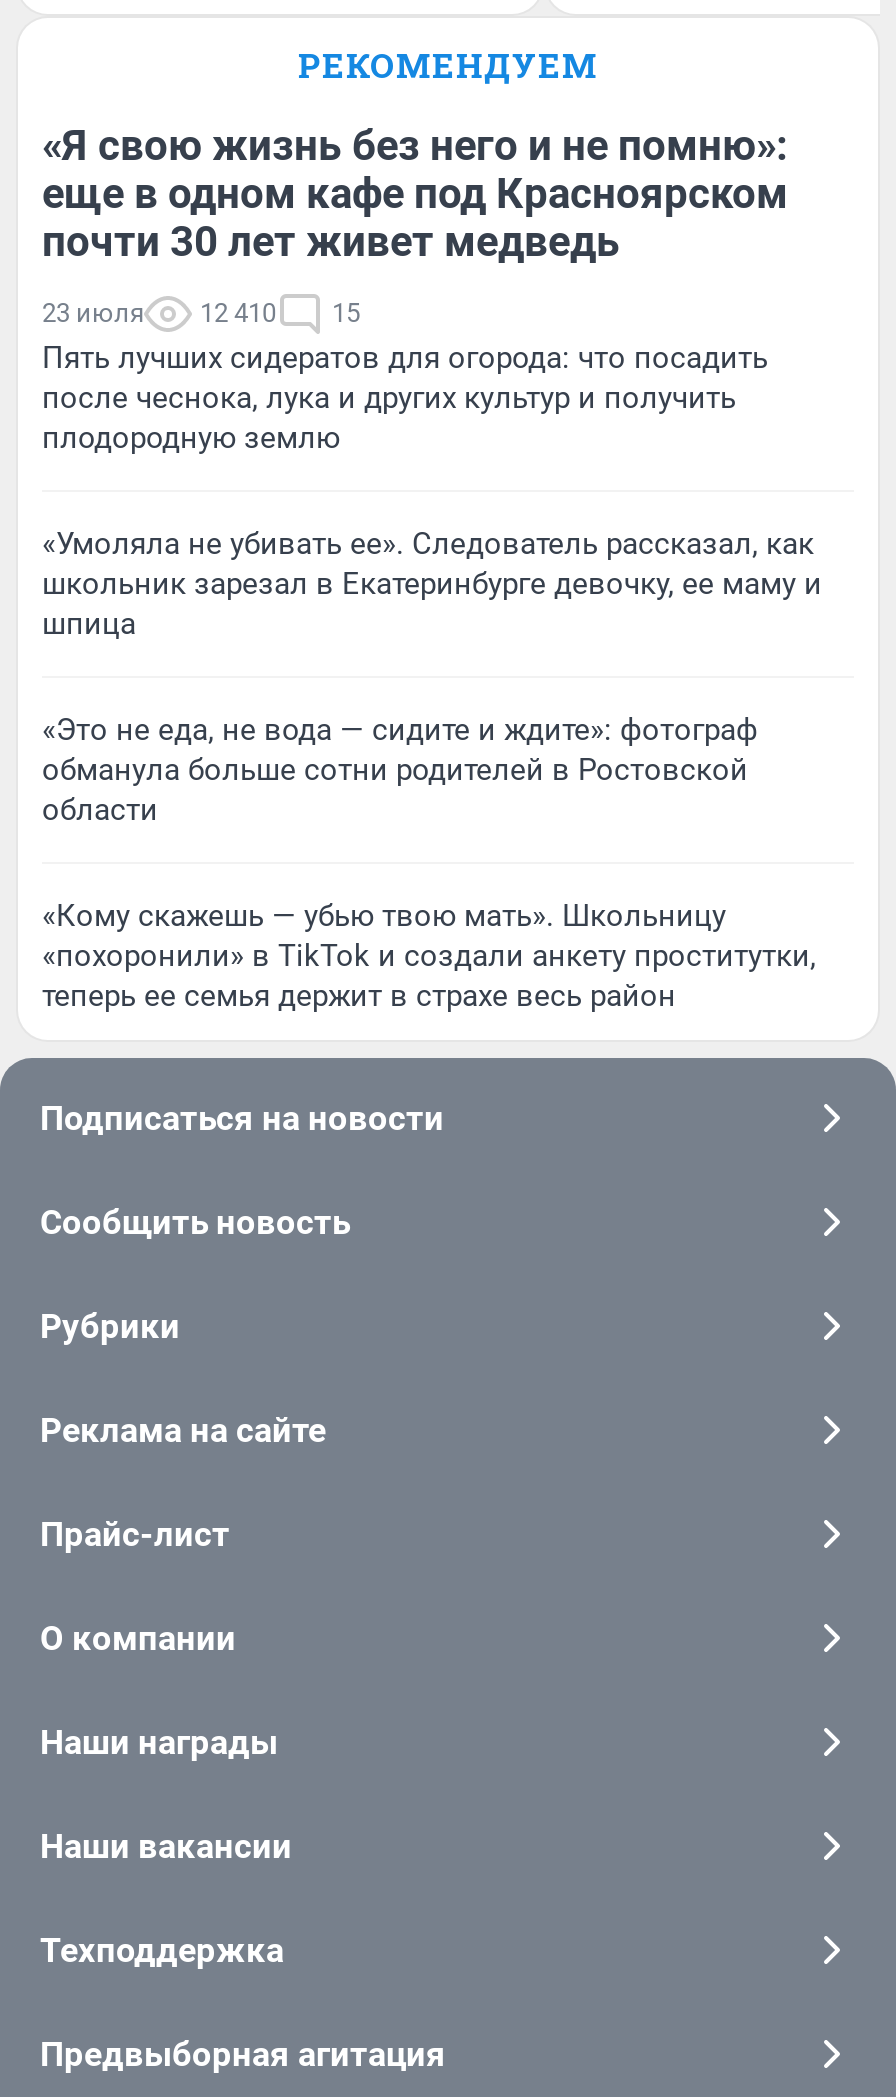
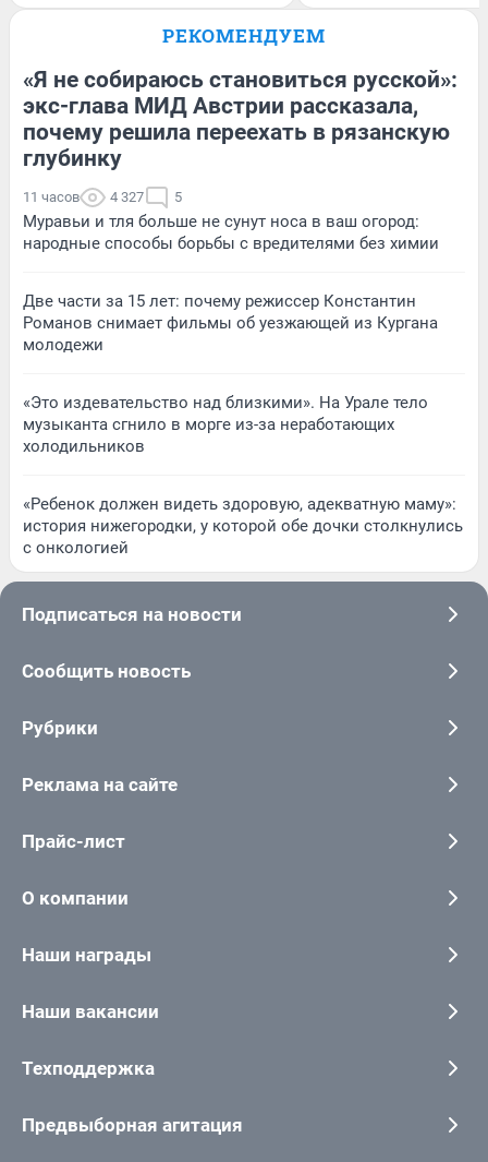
- «Я свою жизнь без него и не помню»:
- еще в одном кафе под Красноярском
- почти 30 лет живет медведь
+ «Я не собираюсь становиться русской»:
+ экс-глава МИД Австрии рассказала,
+ почему решила переехать в рязанскую
+ глубинку

- 23 июля
- 12 410
- 15
- Пять лучших сидератов для огорода: что посадить
- после чеснока, лука и других культур и получить
- плодородную землю
+ 11 часов
+ 4 327
+ 5
+ Муравьи и тля больше не сунут носа в ваш огород:
+ народные способы борьбы с вредителями без химии

- «Умоляла не убивать ее». Следователь рассказал, как
- школьник зарезал в Екатеринбурге девочку, ее маму и
- шпица
+ Две части за 15 лет: почему режиссер Константин
+ Романов снимает фильмы об уезжающей из Кургана
+ молодежи

- «Это не еда, не вода — сидите и ждите»: фотограф
- обманула больше сотни родителей в Ростовской
- области
+ «Это издевательство над близкими». На Урале тело
+ музыканта сгнило в морге из-за неработающих
+ холодильников

- «Кому скажешь — убью твою мать». Школьницу
- «похоронили» в TikTok и создали анкету проститутки,
- теперь ее семья держит в страхе весь район
+ «Ребенок должен видеть здоровую, адекватную маму»:
+ история нижегородки, у которой обе дочки столкнулись
+ с онкологией
